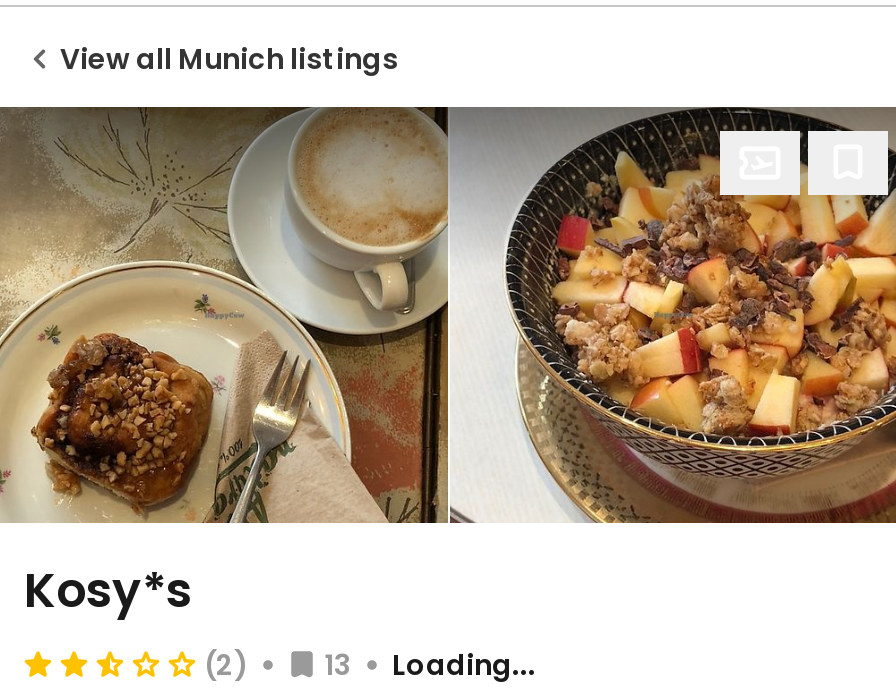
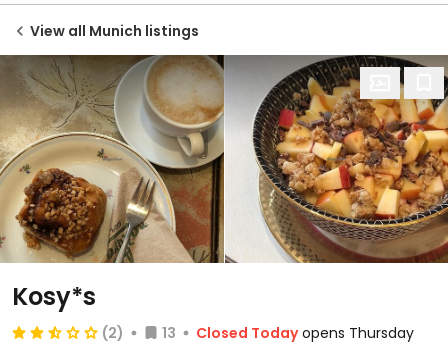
- Loading...
+ Closed Today opens Thursday
